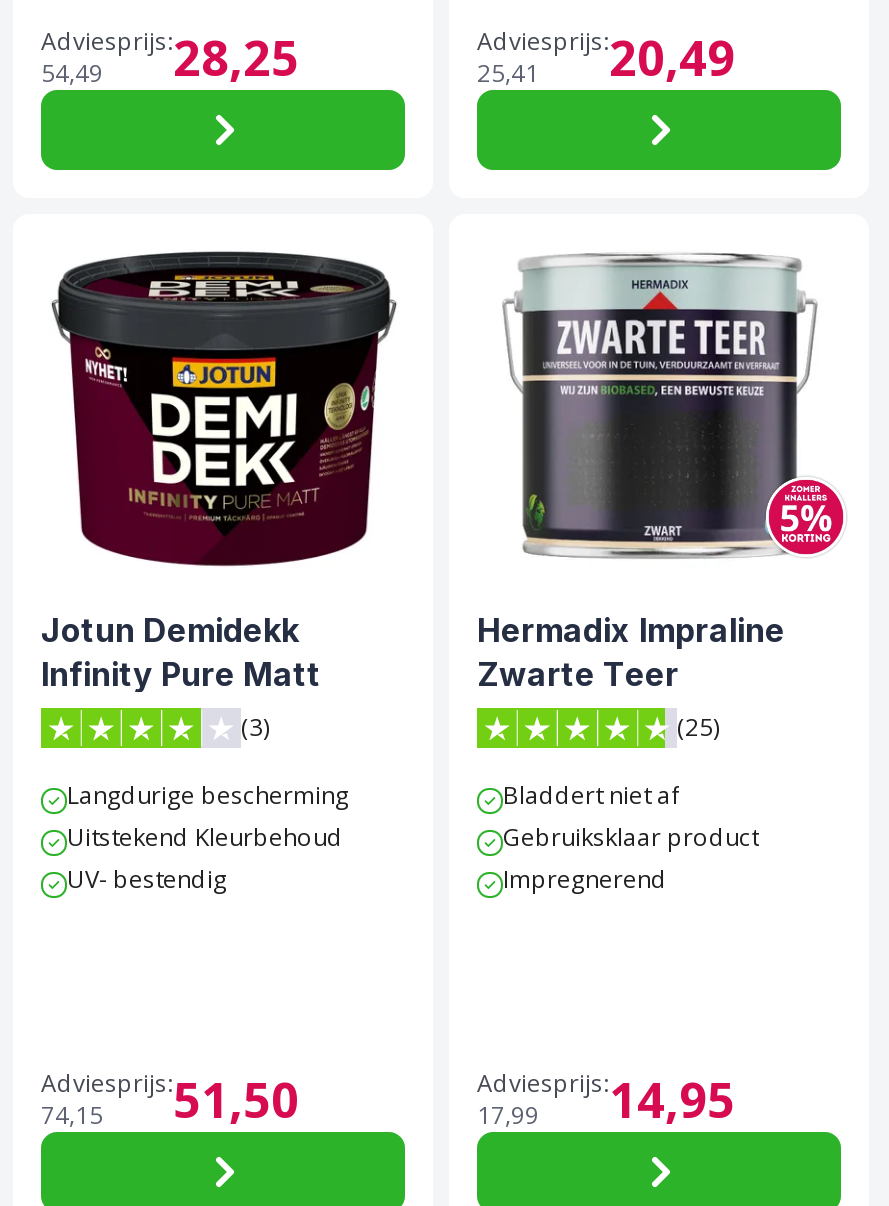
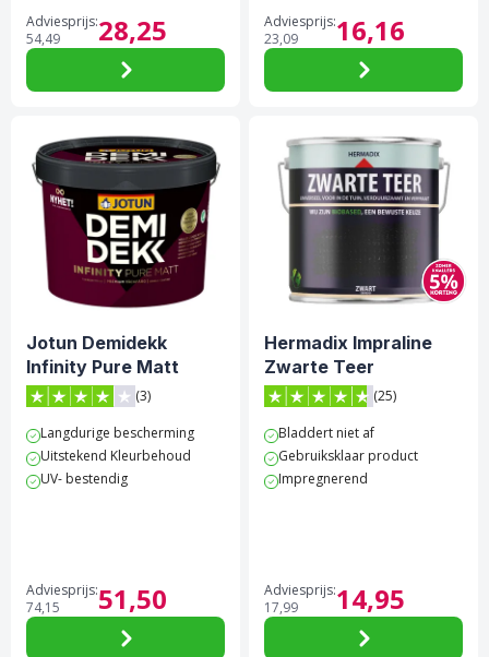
- Adviesprijs: 20,49
+ Adviesprijs: 16,16

- 25,41
+ 23,09
